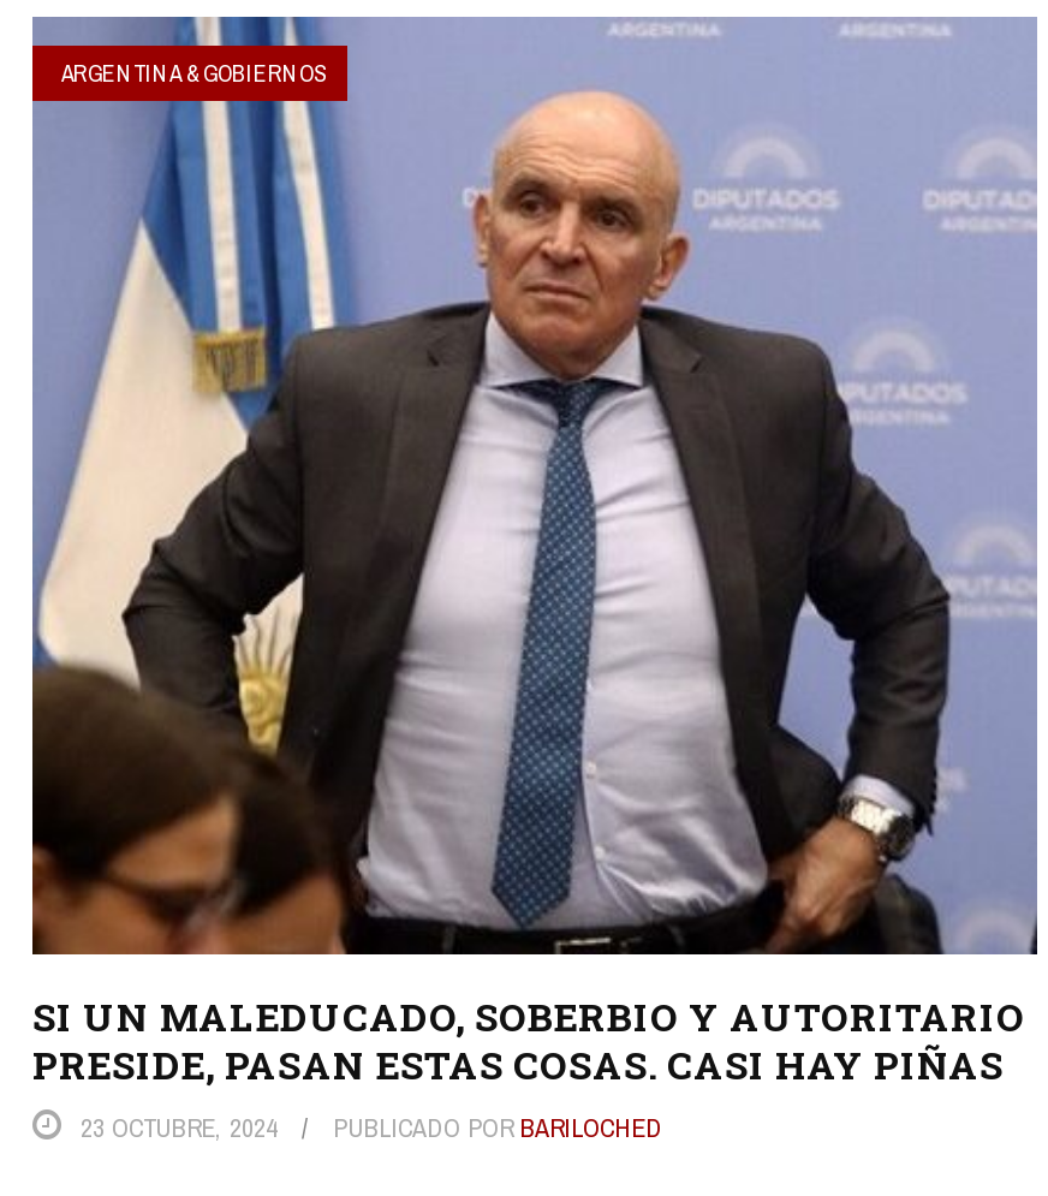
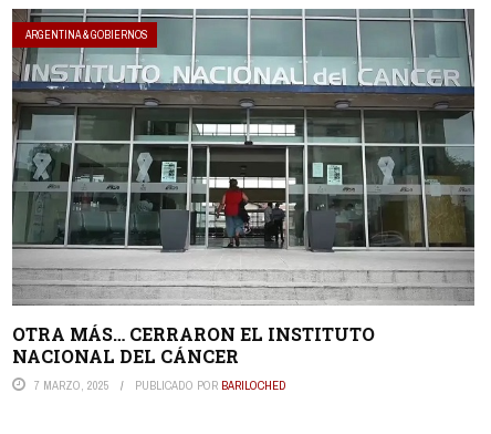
- [image]
- SI UN MALEDUCADO, SOBERBIO Y AUTORITARIO
- PRESIDE, PASAN ESTAS COSAS. CASI HAY PIÑAS
- 23 OCTUBRE, 2024
+ [image]
+ OTRA MÁS… CERRARON EL INSTITUTO
+ NACIONAL DEL CÁNCER
+ 7 MARZO, 2025
